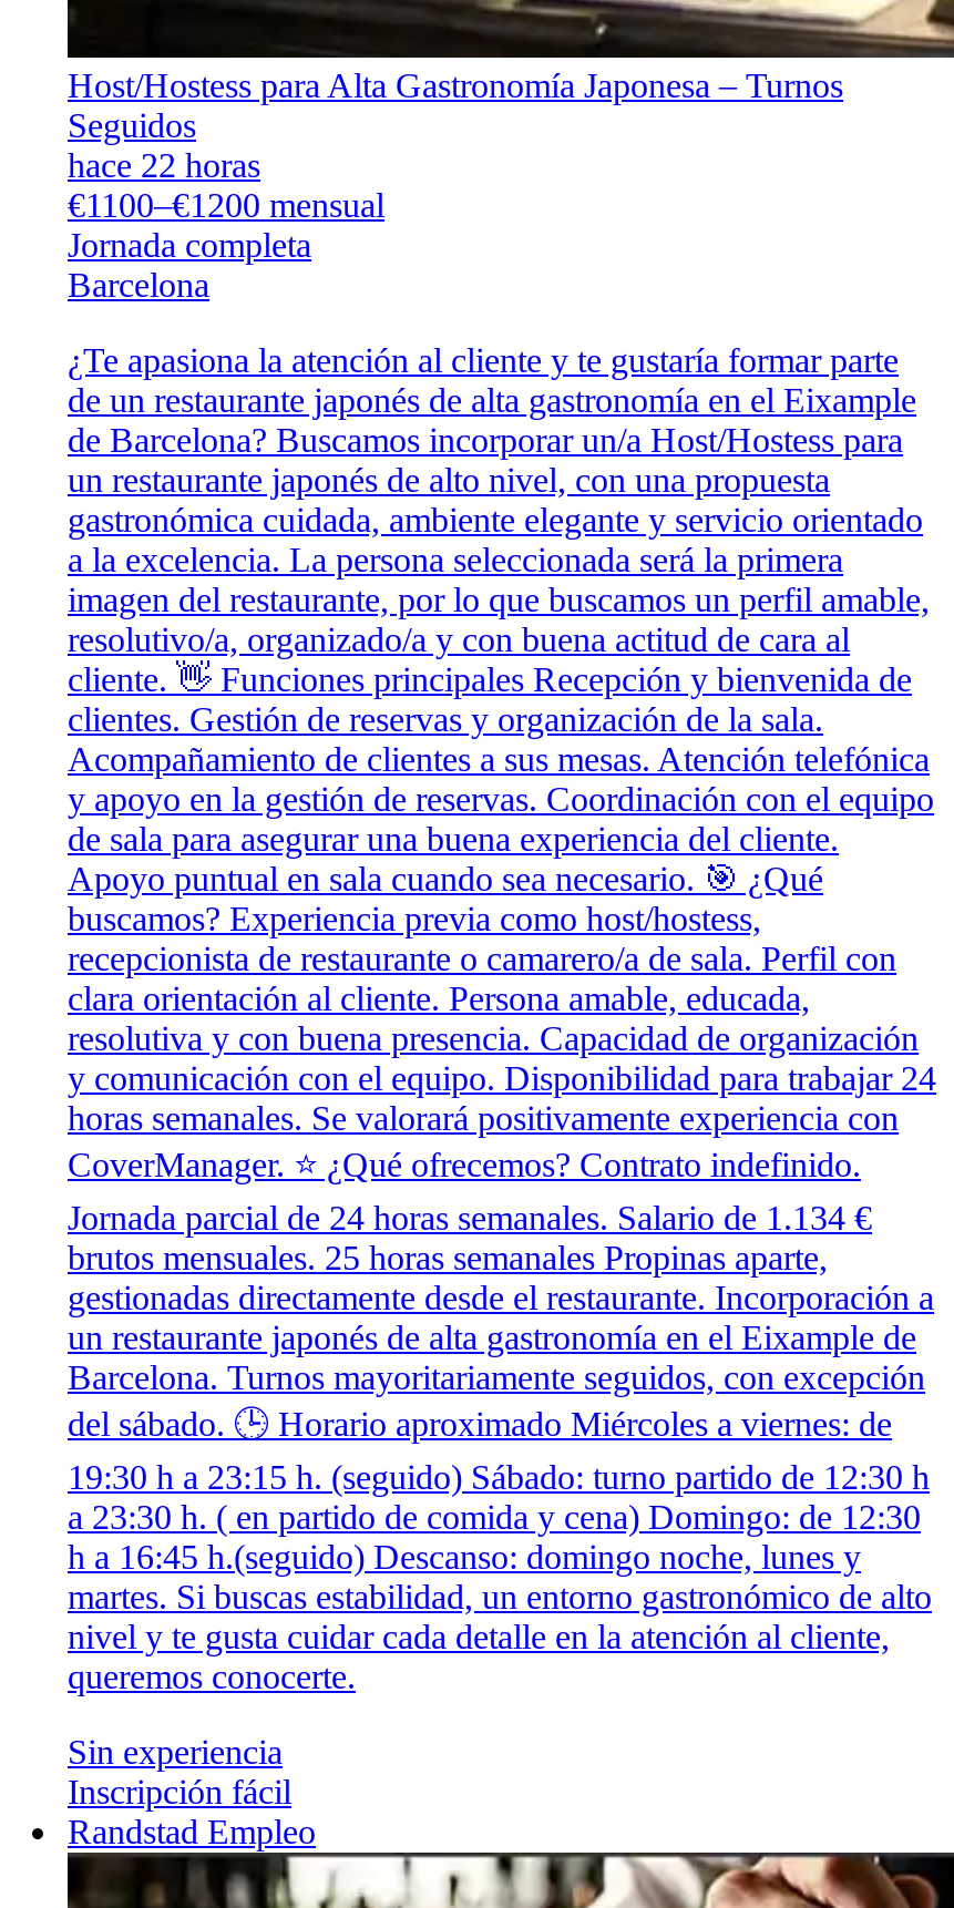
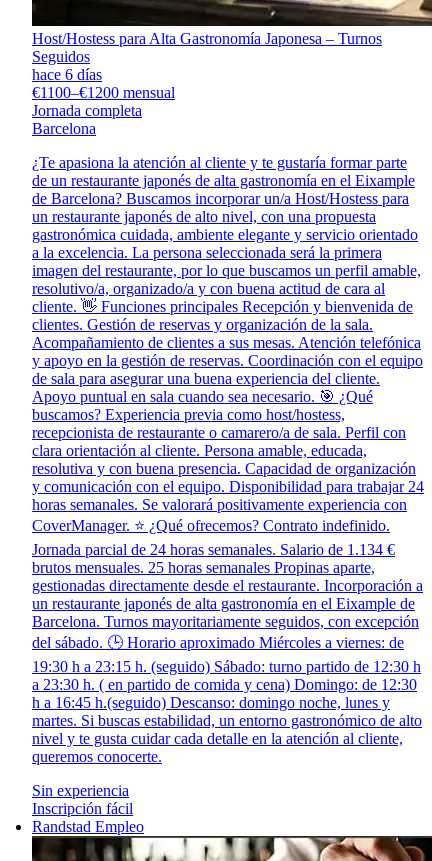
- hace 22 horas
+ hace 6 días
